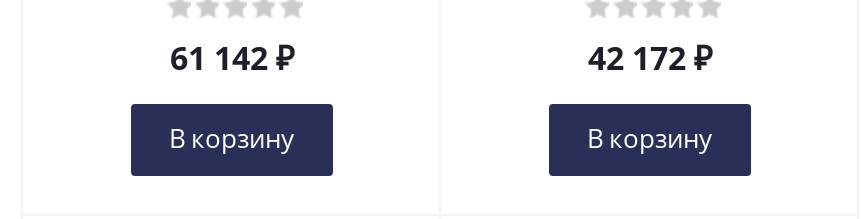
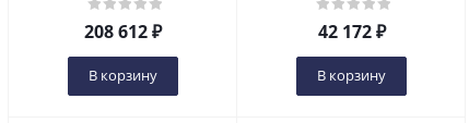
- 61 142 ₽
+ 208 612 ₽
